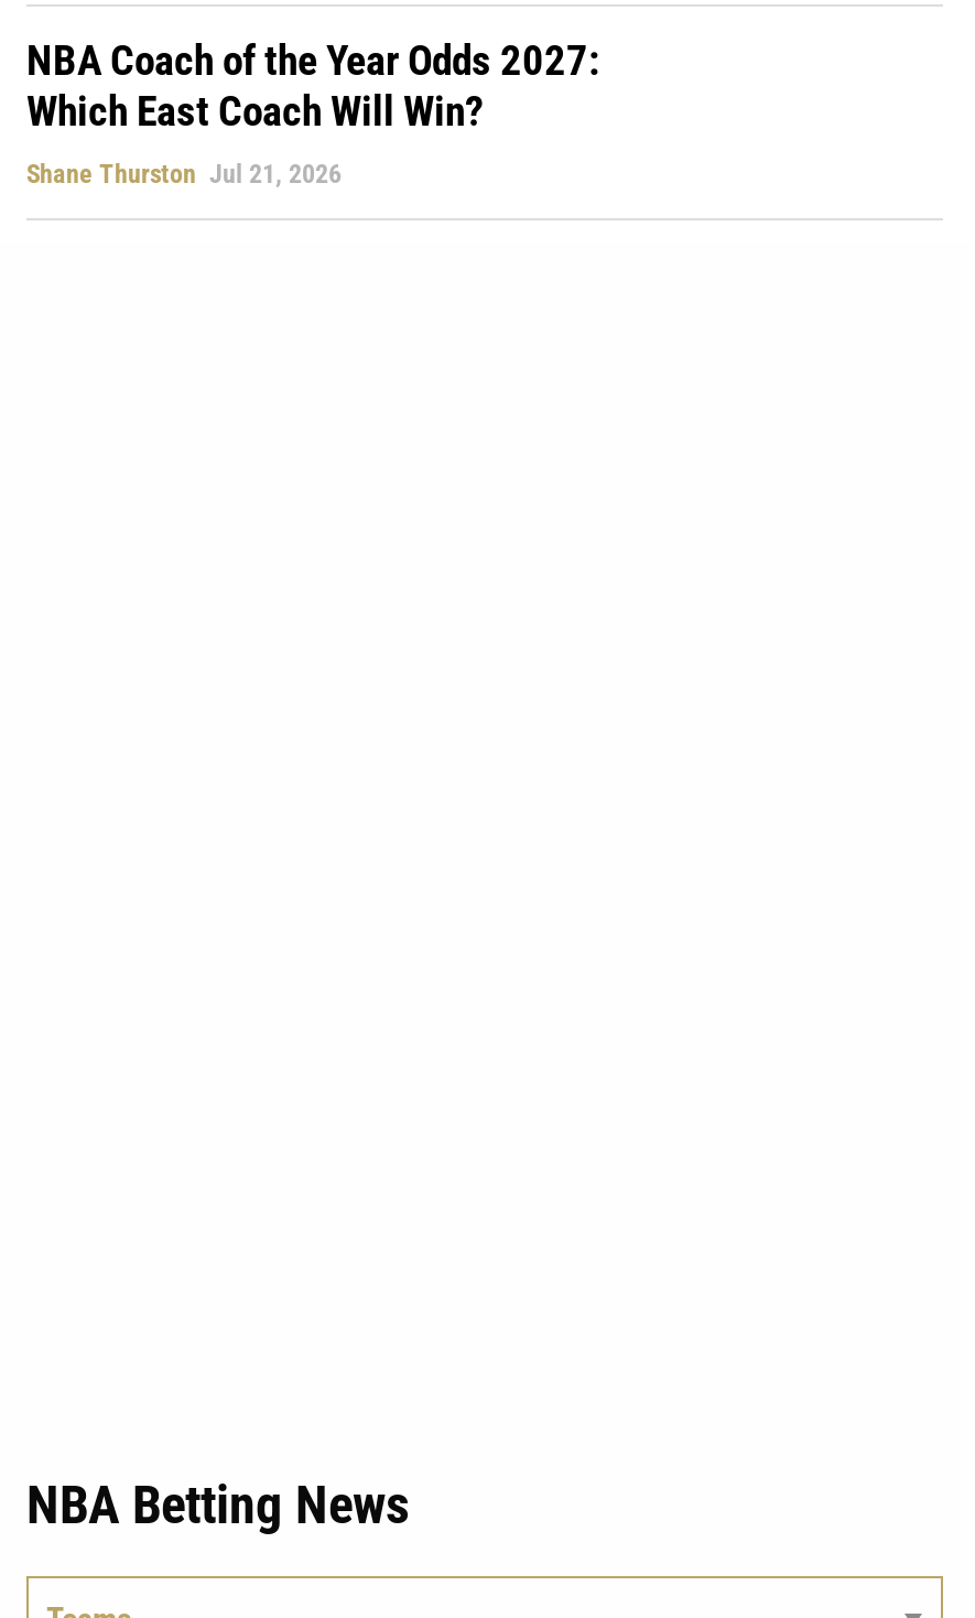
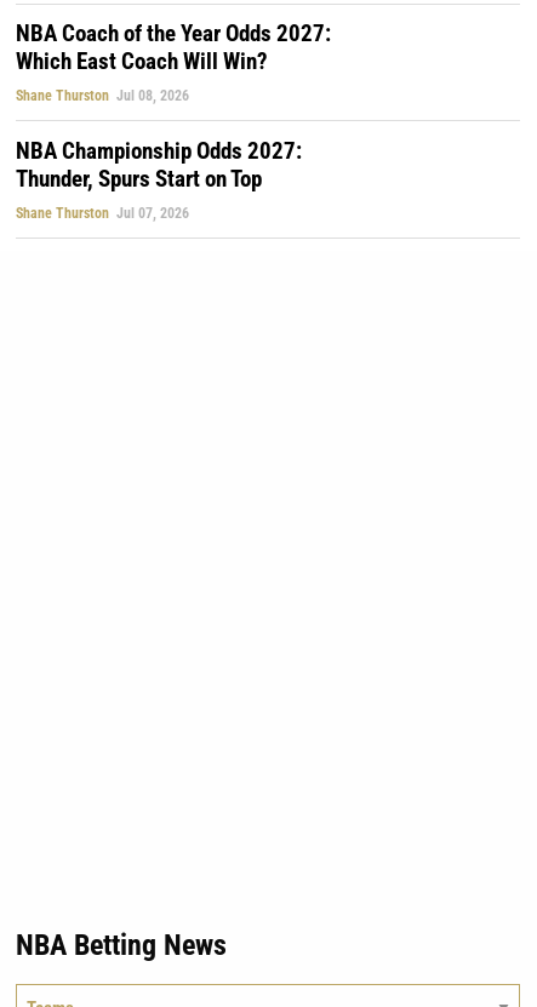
- Shane Thurston Jul 21, 2026
+ Shane Thurston Jul 08, 2026
+ NBA Championship Odds 2027:
+ Thunder, Spurs Start on Top
+ Shane Thurston Jul 07, 2026
